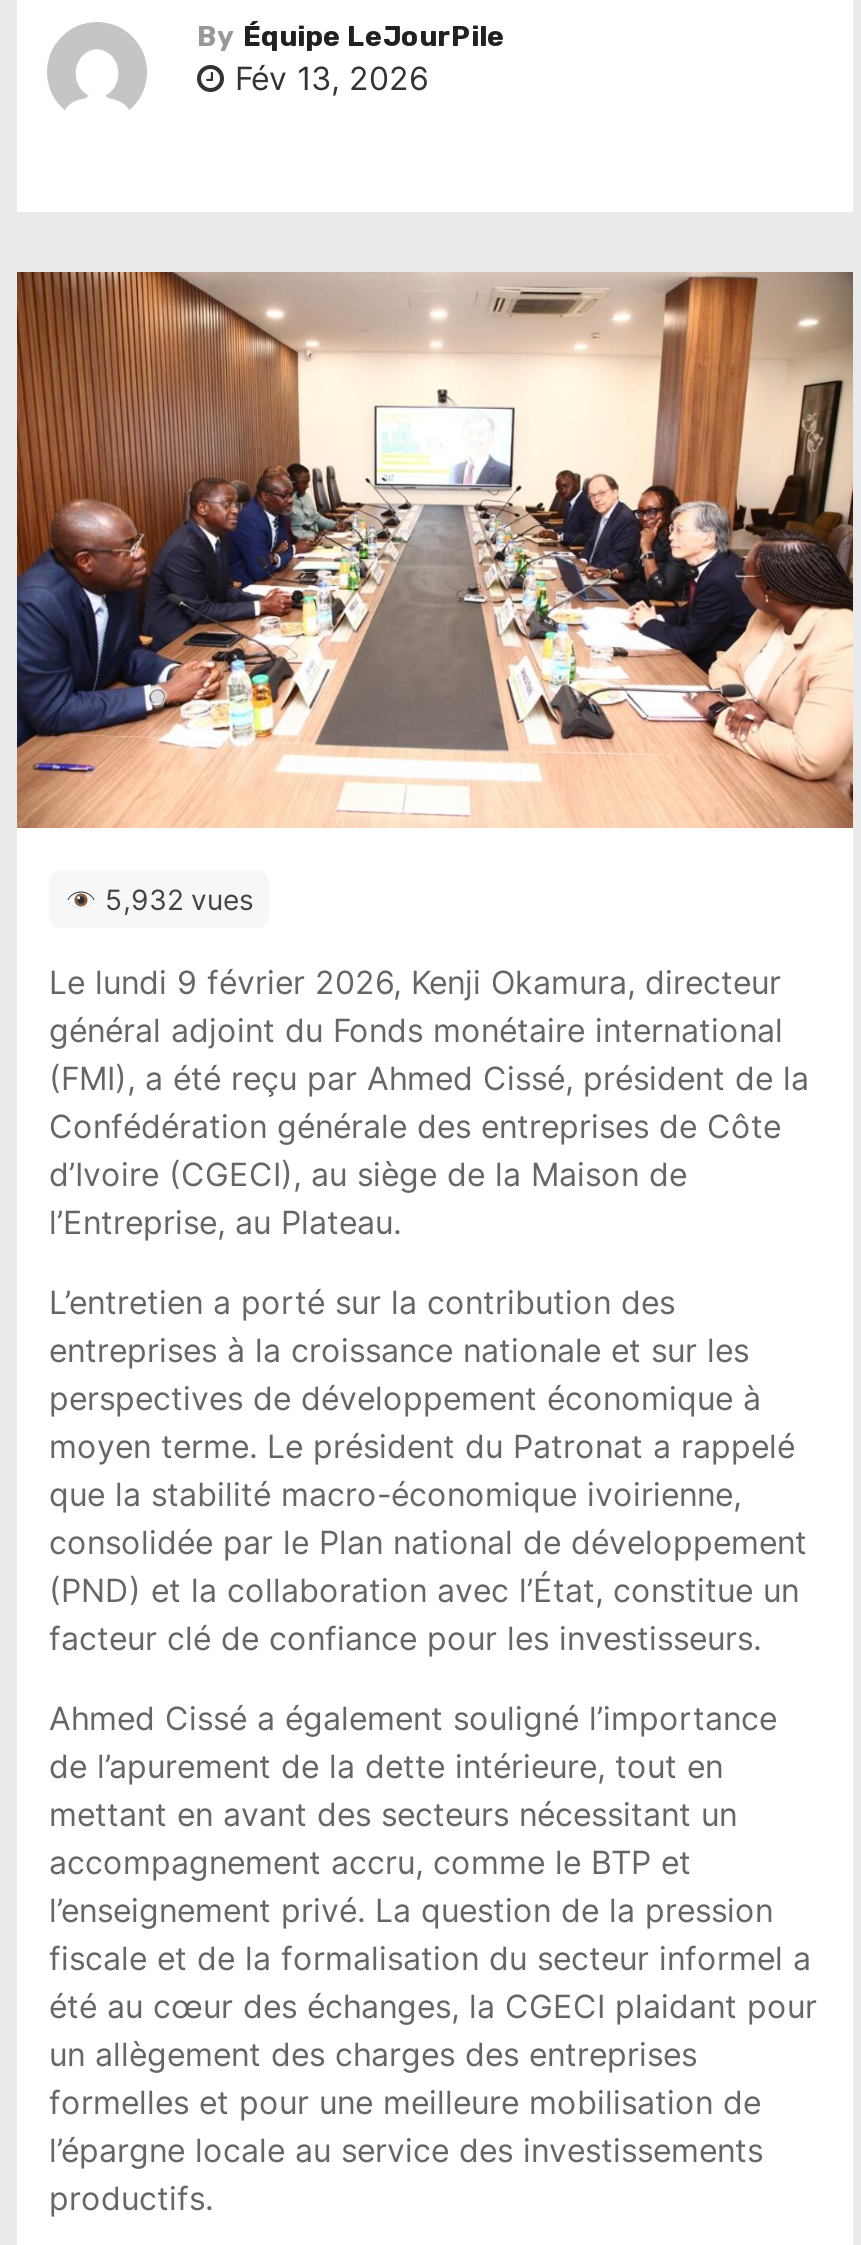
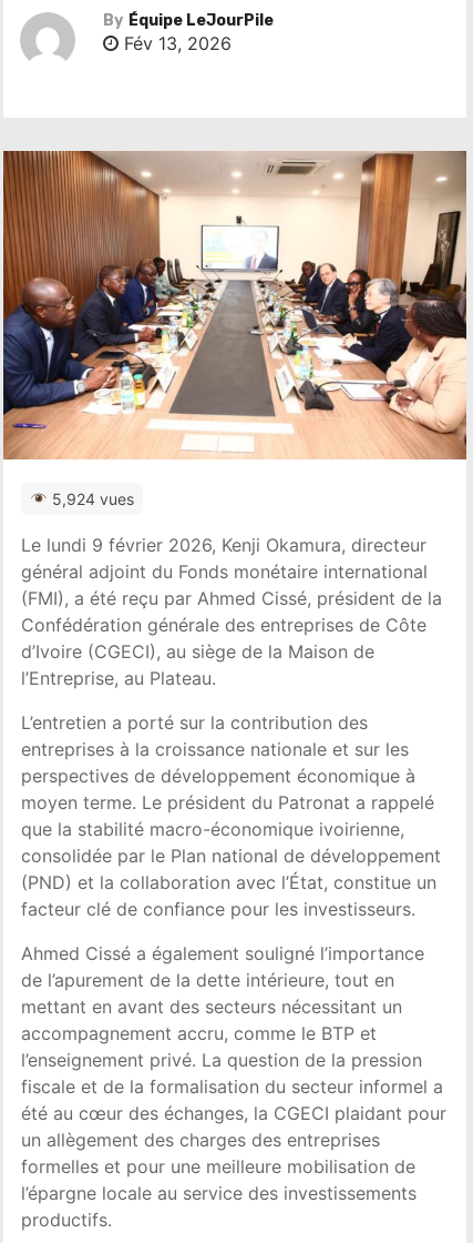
- 5,932 vues
+ 5,924 vues
